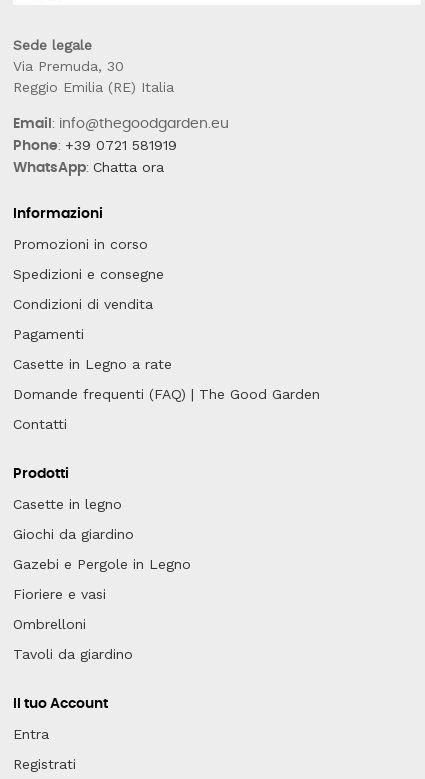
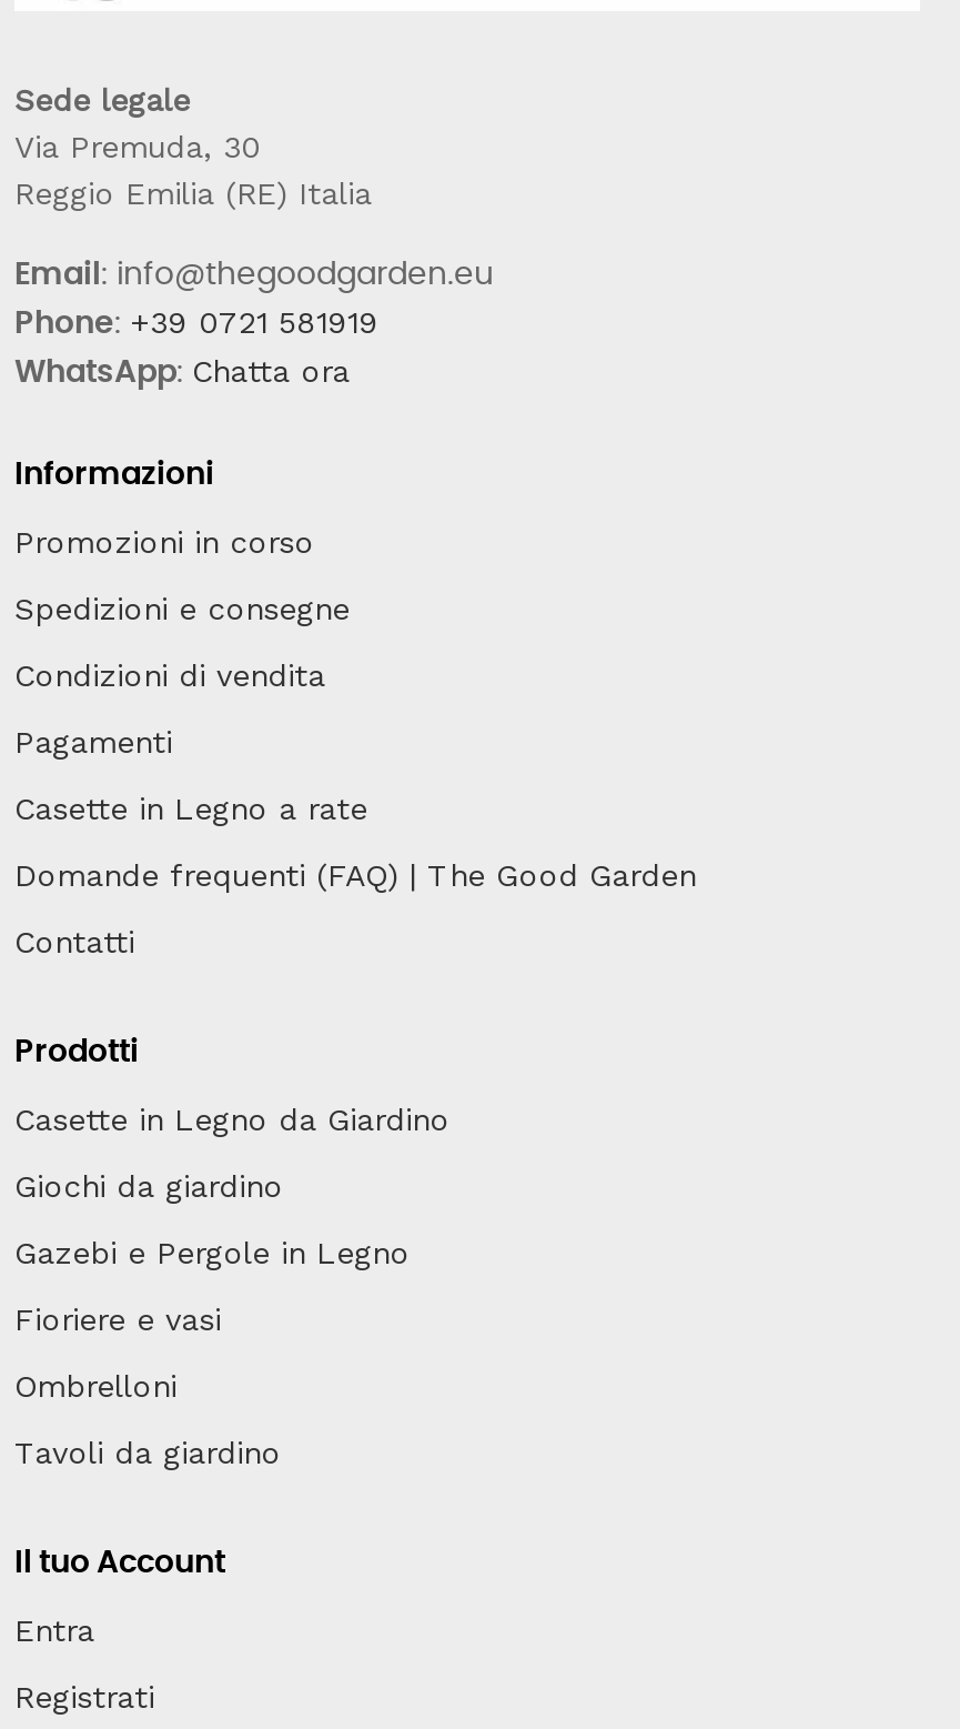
- Casette in legno
+ Casette in Legno da Giardino
